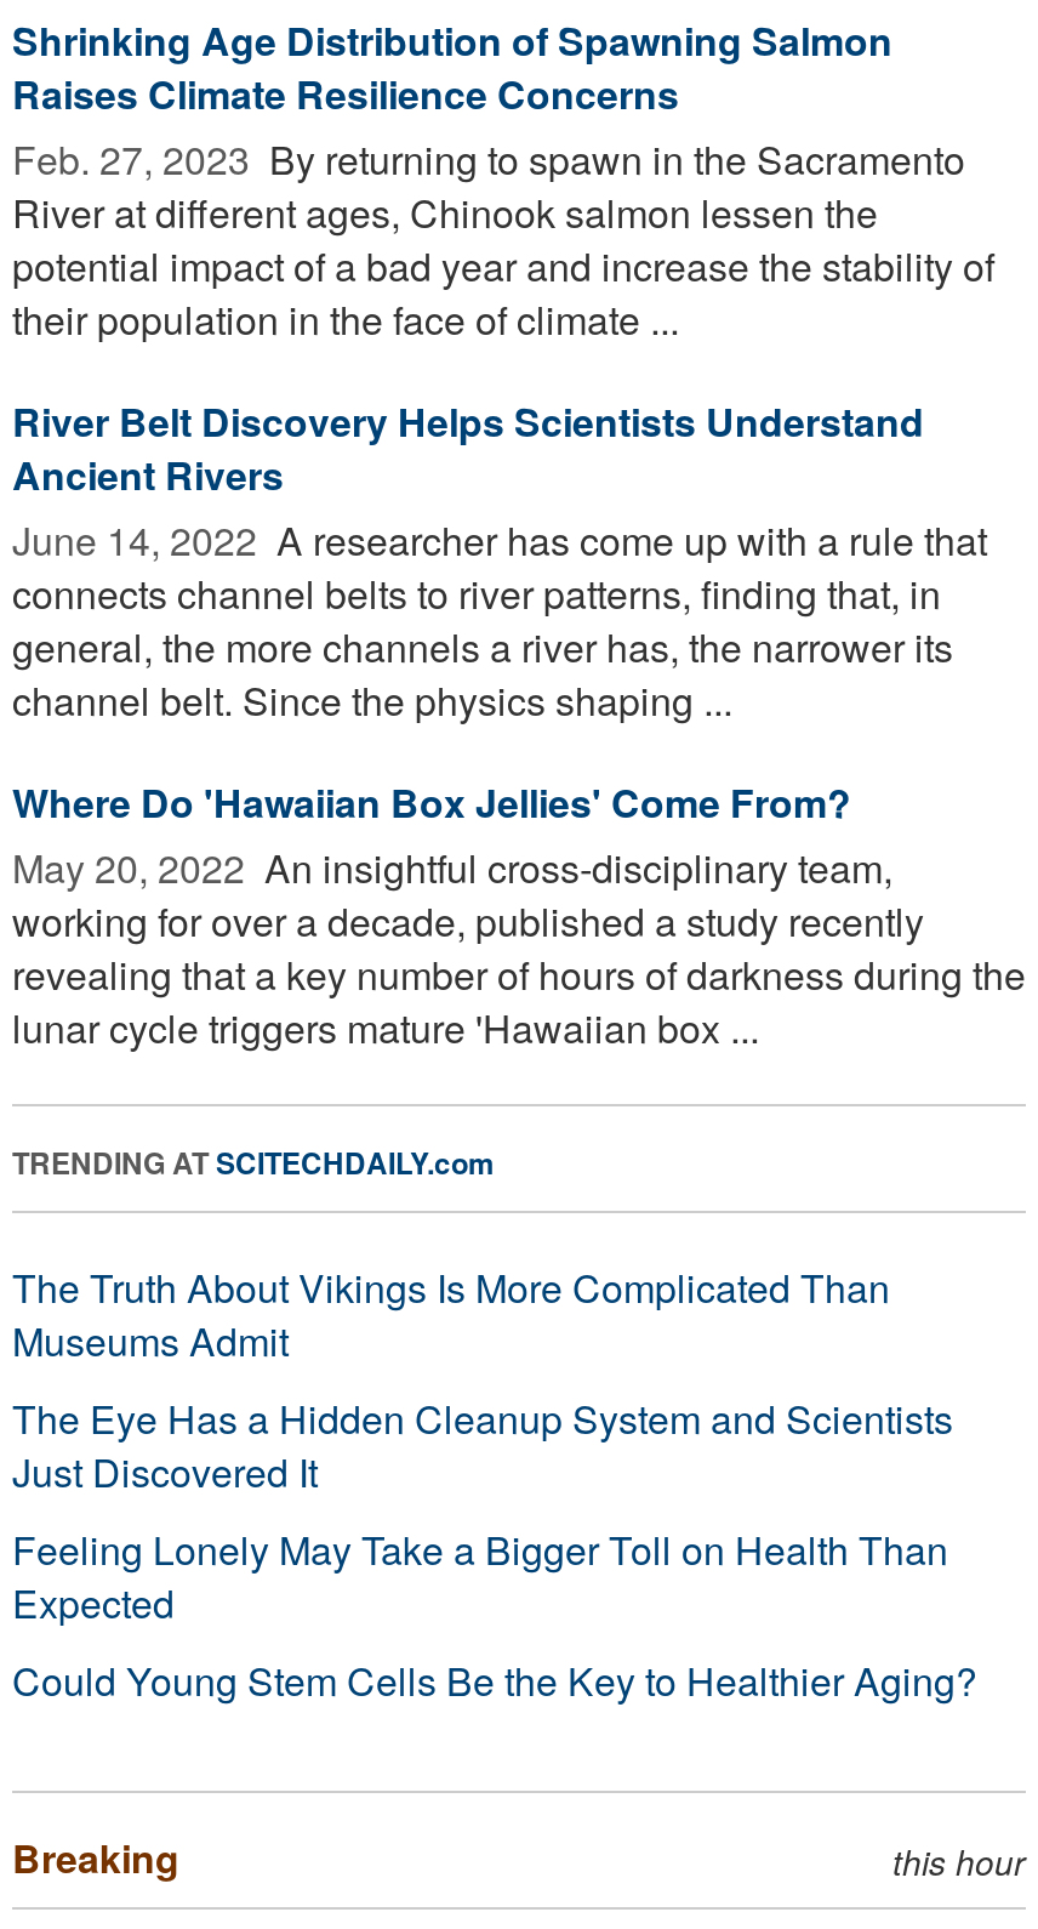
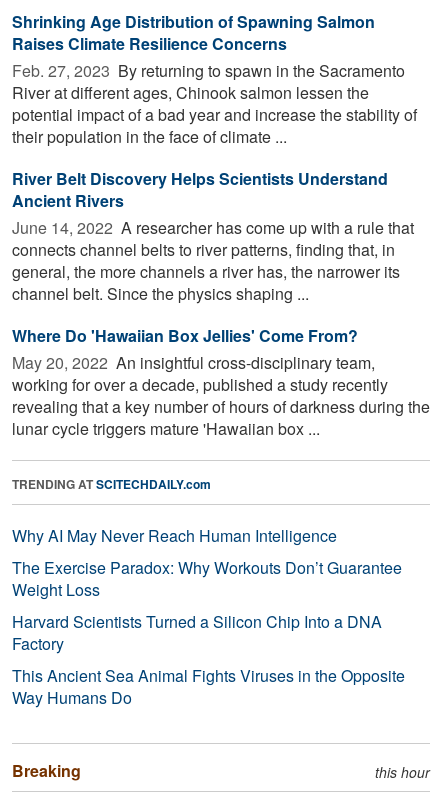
- The Truth About Vikings Is More Complicated Than
- Museums Admit
- The Eye Has a Hidden Cleanup System and Scientists
- Just Discovered It
- Feeling Lonely May Take a Bigger Toll on Health Than
- Expected
- Could Young Stem Cells Be the Key to Healthier Aging?
+ Why AI May Never Reach Human Intelligence
+ The Exercise Paradox: Why Workouts Don’t Guarantee
+ Weight Loss
+ Harvard Scientists Turned a Silicon Chip Into a DNA
+ Factory
+ This Ancient Sea Animal Fights Viruses in the Opposite
+ Way Humans Do
